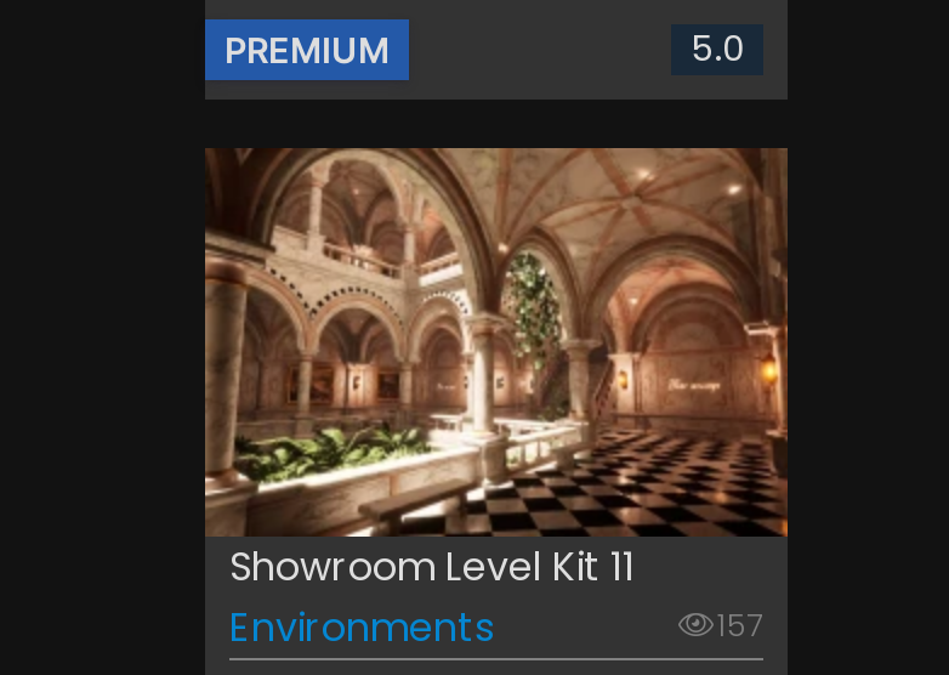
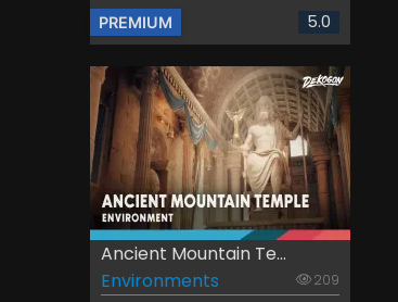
- [image]
- Showroom Level Kit 11
+ [image]
+ Ancient Mountain Te...

- 157
+ 209
